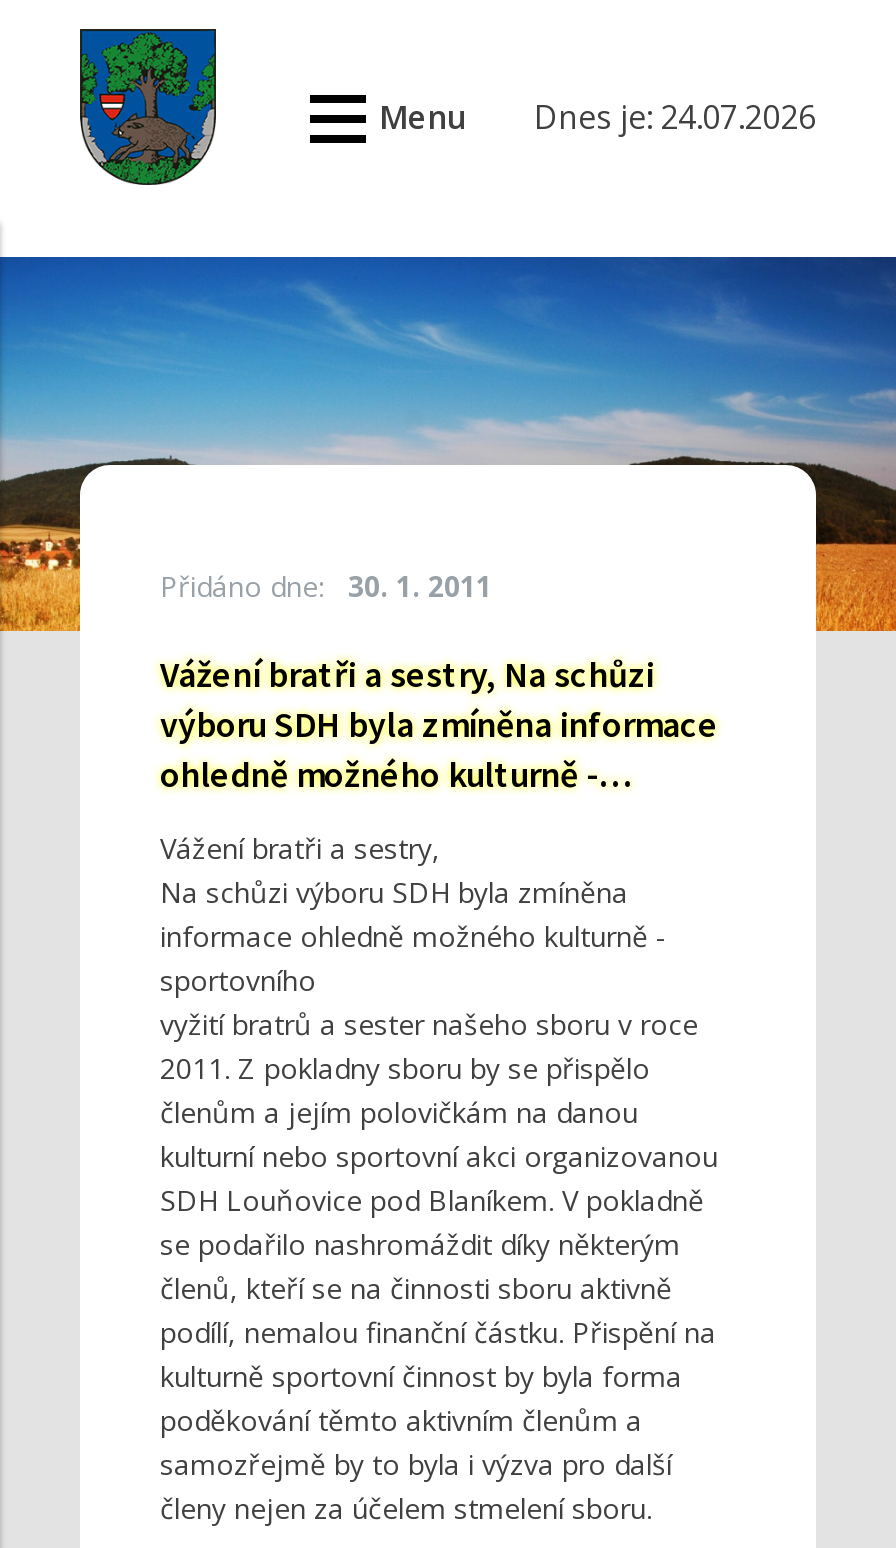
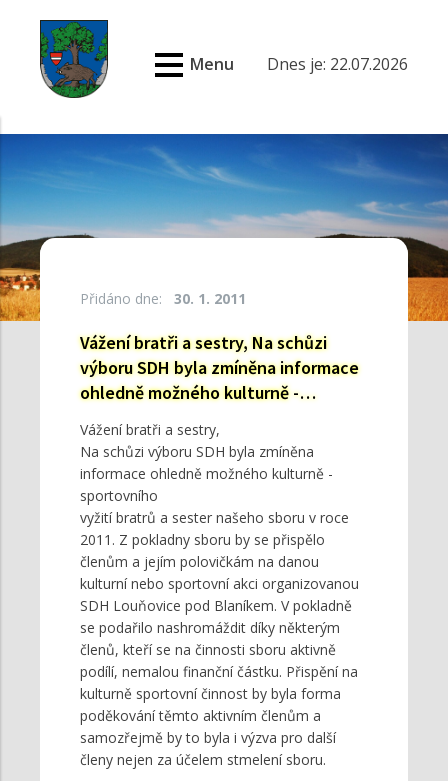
- Menu Dnes je: 24.07.2026
+ Menu Dnes je: 22.07.2026
